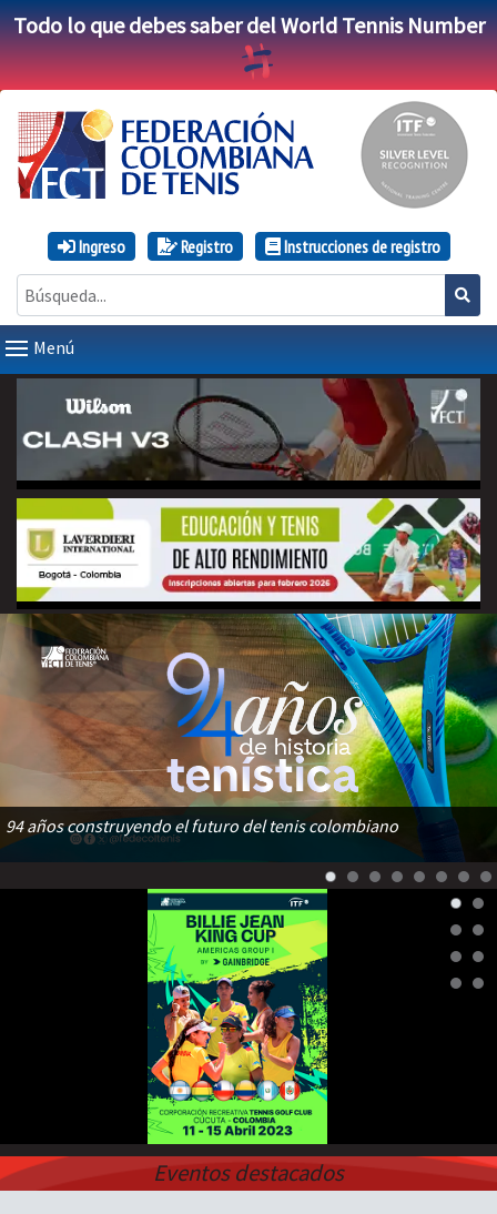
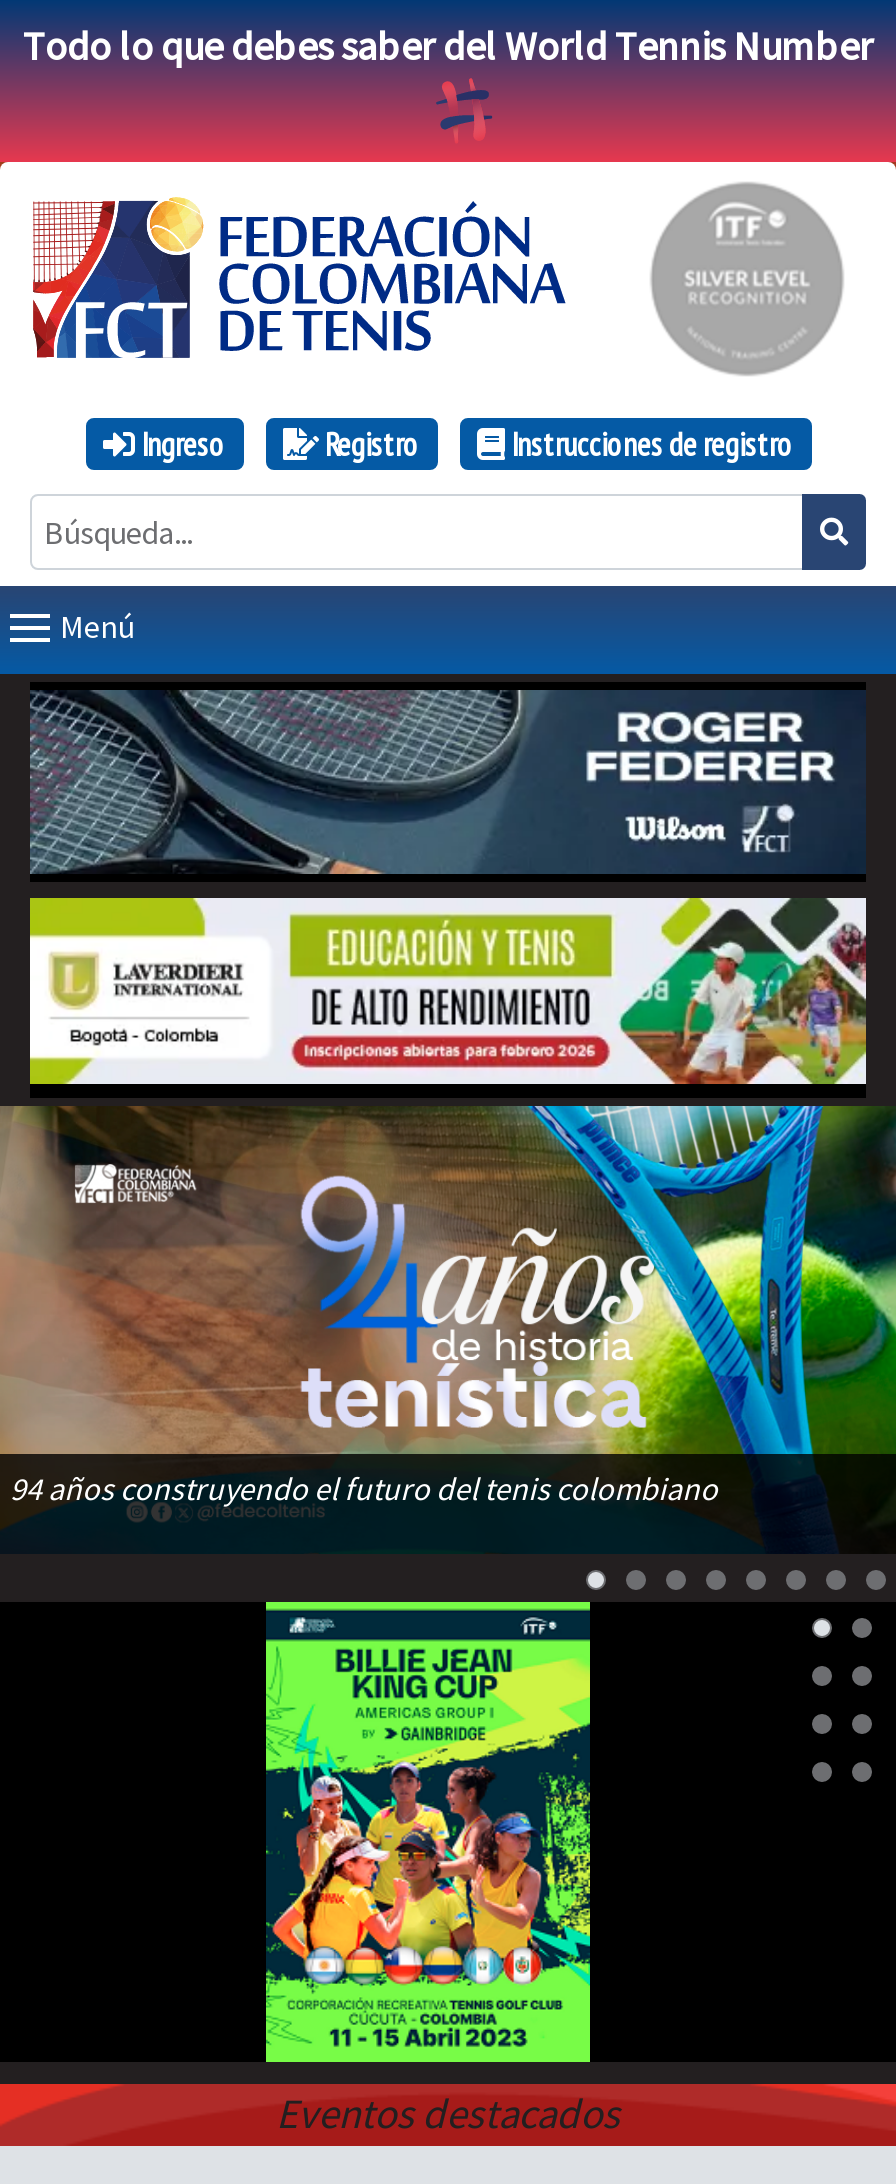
- [image]
+ [image]
